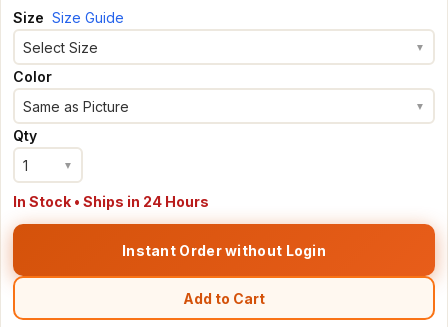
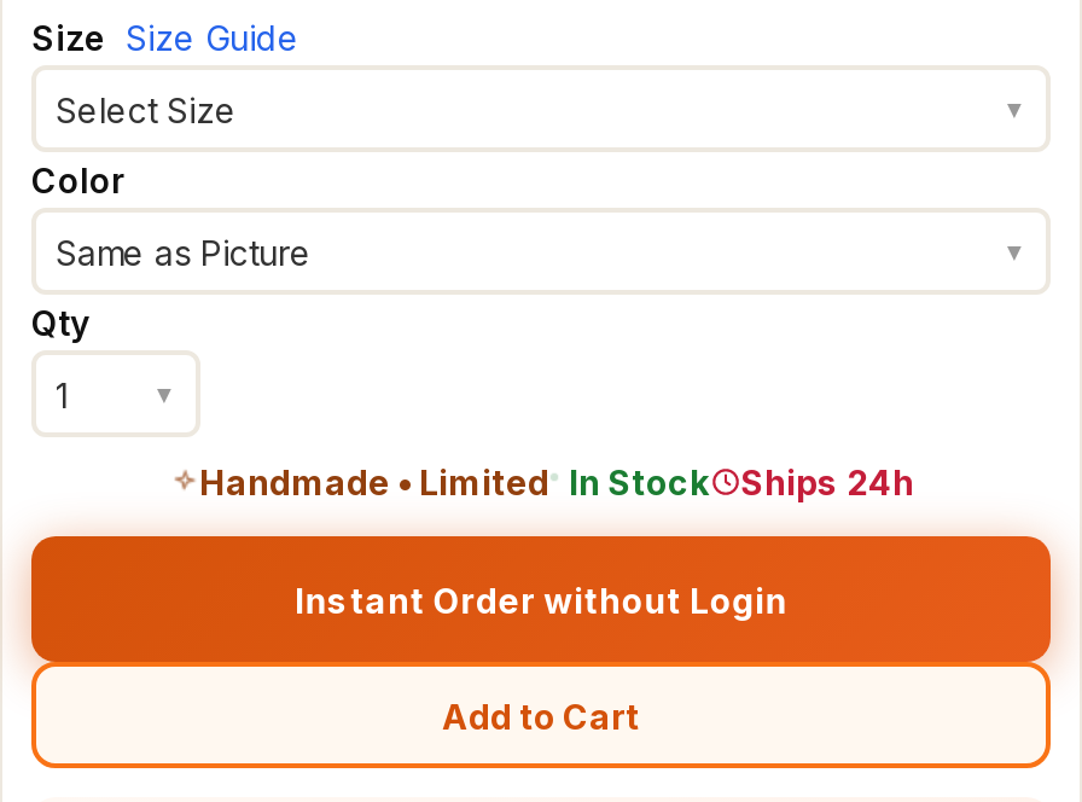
- In Stock • Ships in 24 Hours
+ Handmade • Limited In Stock
+ Ships 24h
